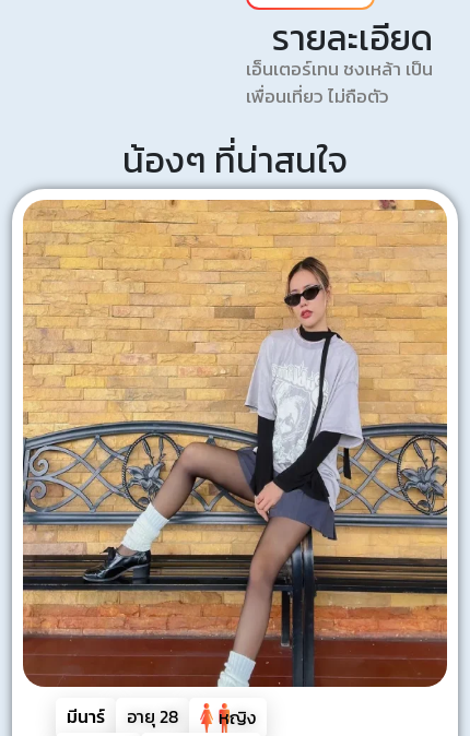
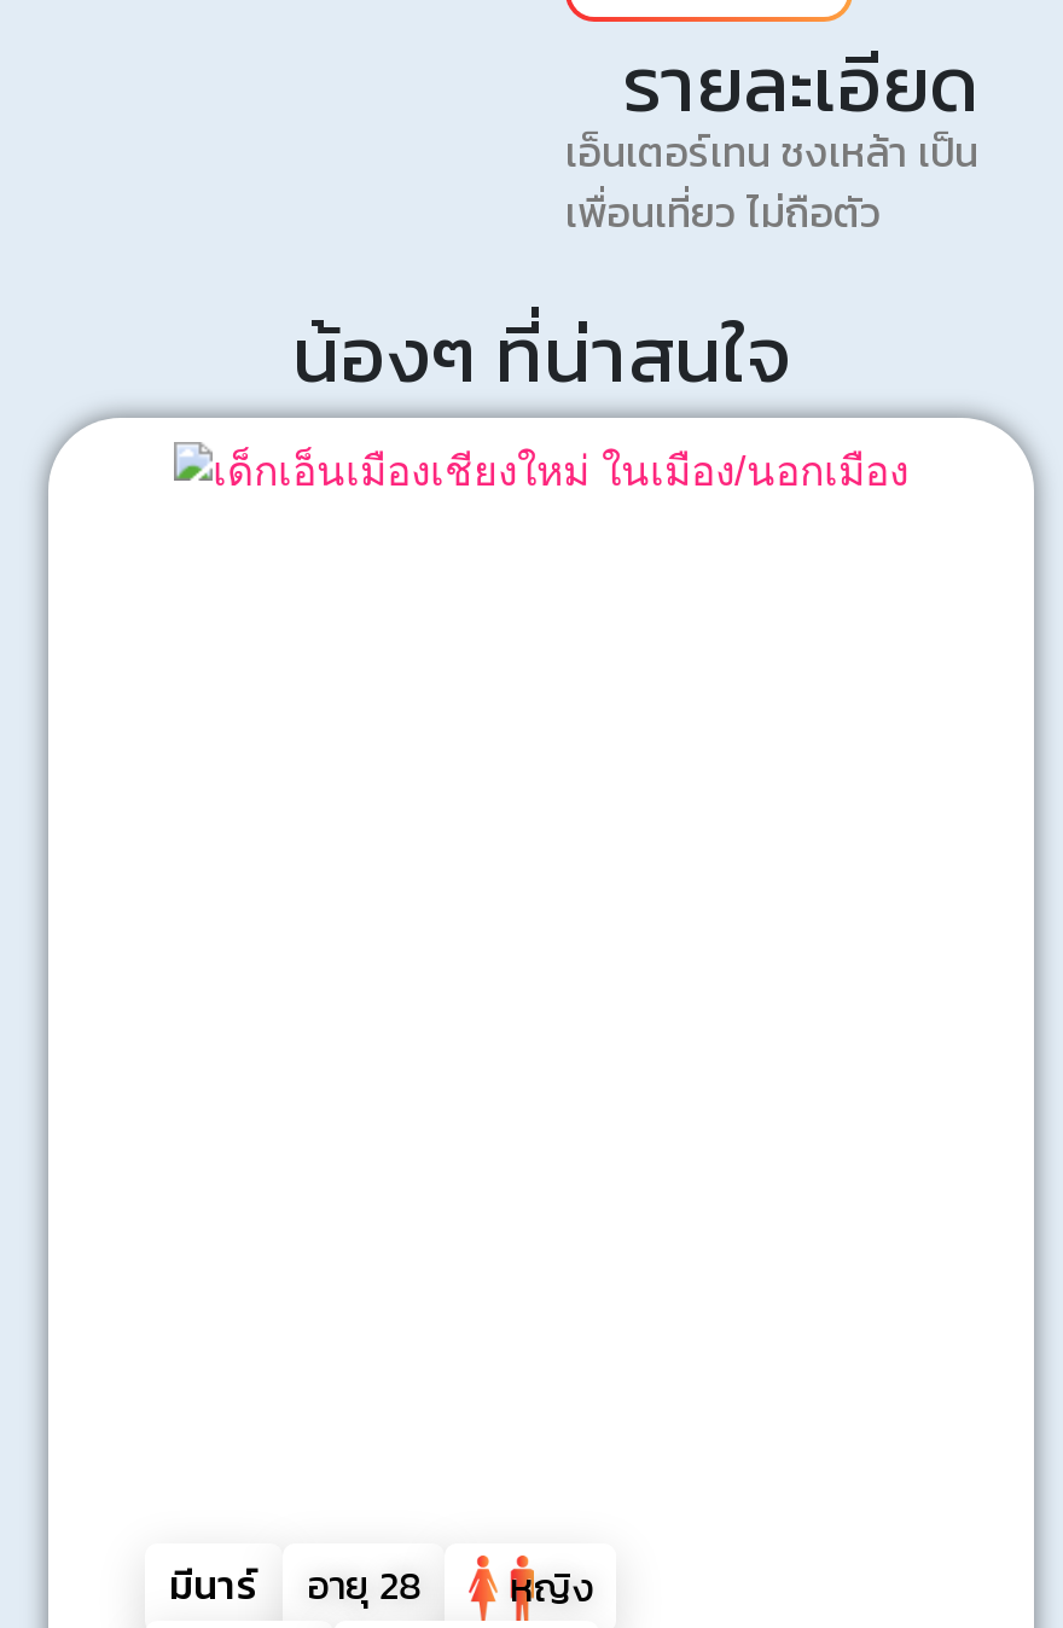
- [image]
